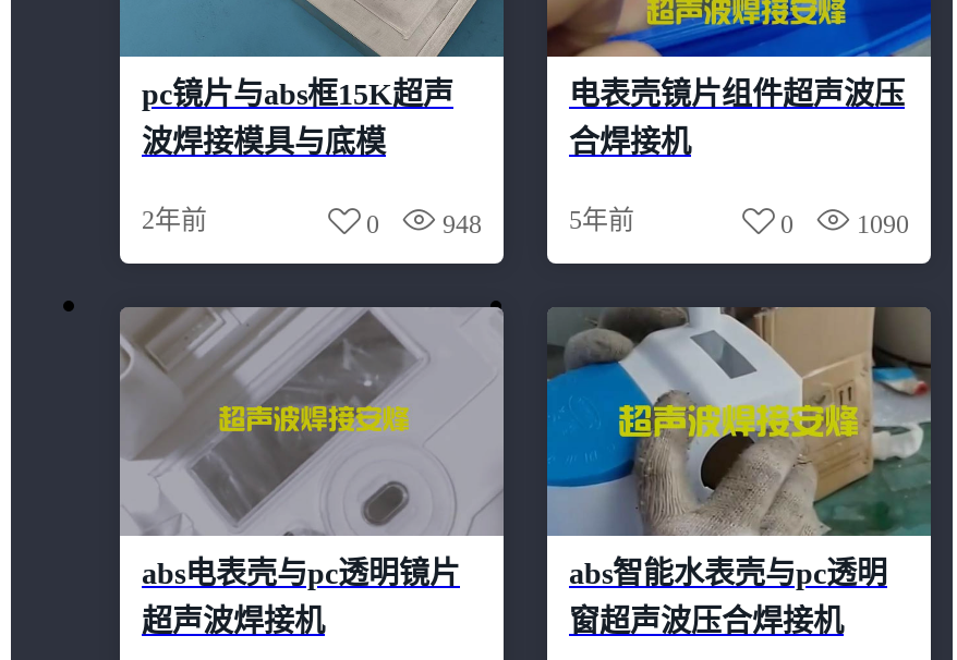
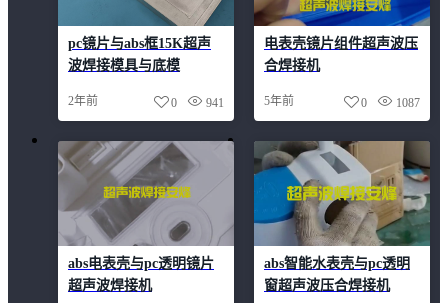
- 0 948
+ 0 941

- 0 1090
+ 0 1087
